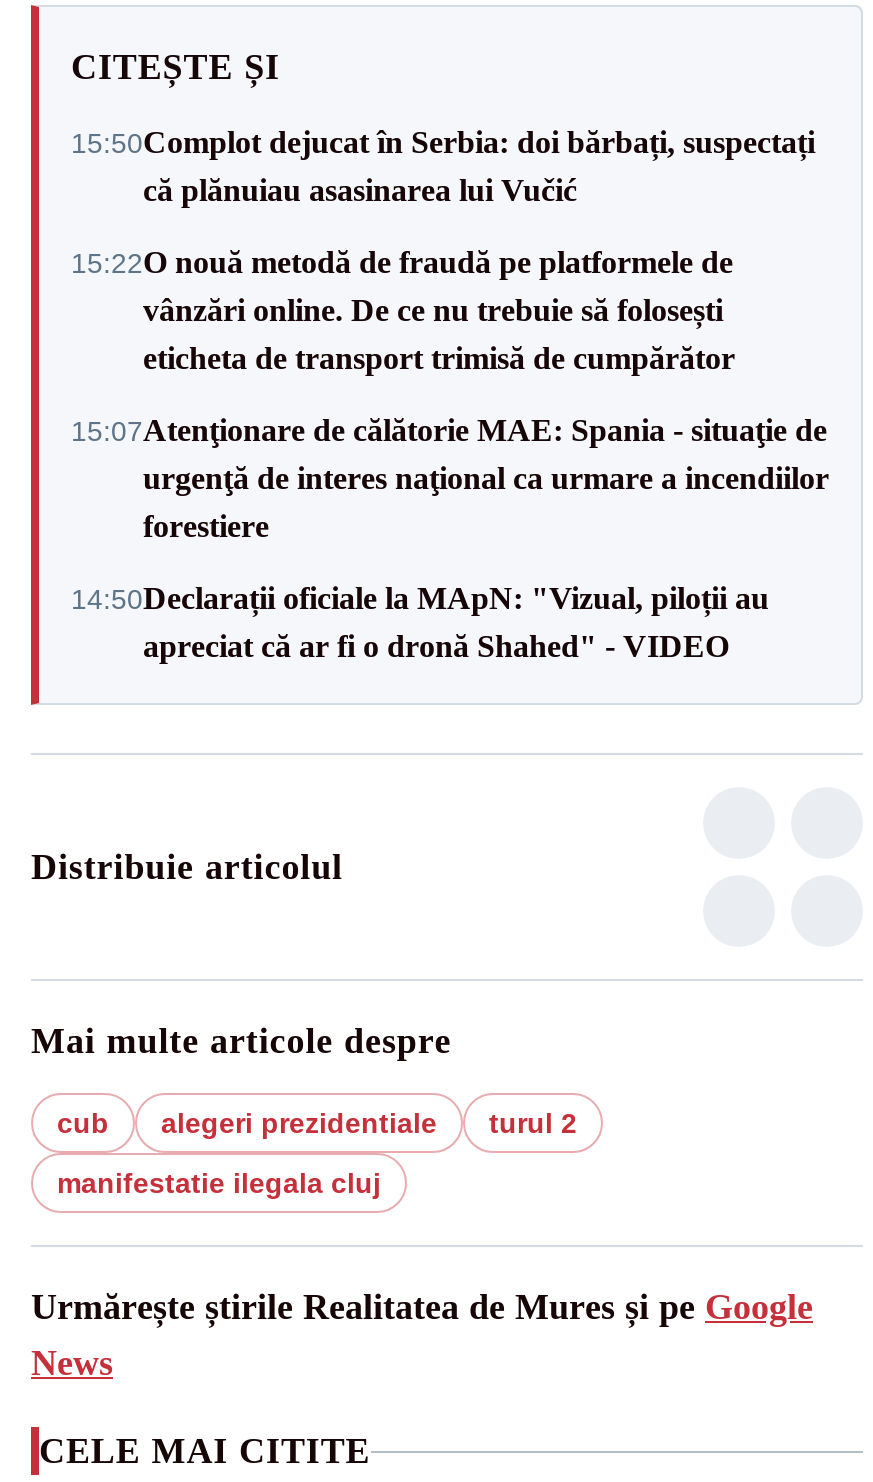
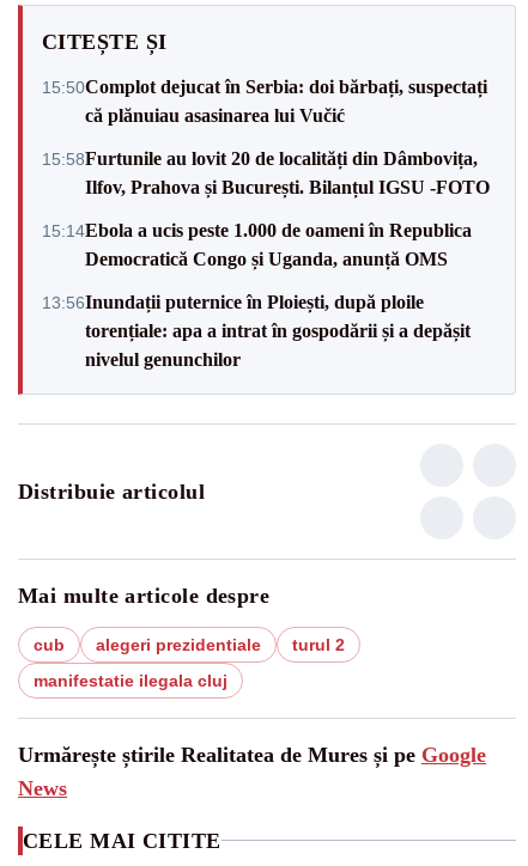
- 15:22O nouă metodă de fraudă pe platformele de
- vânzări online. De ce nu trebuie să folosești
- eticheta de transport trimisă de cumpărător
+ 15:58Furtunile au lovit 20 de localități din Dâmbovița,
+ Ilfov, Prahova și București. Bilanțul IGSU -FOTO

- 15:07Atenţionare de călătorie MAE: Spania - situaţie de
- urgenţă de interes naţional ca urmare a incendiilor
- forestiere
+ 15:14Ebola a ucis peste 1.000 de oameni în Republica
+ Democratică Congo și Uganda, anunță OMS

- 14:50Declarații oficiale la MApN: "Vizual, piloții au
- apreciat că ar fi o dronă Shahed" - VIDEO
+ 13:56Inundații puternice în Ploiești, după ploile
+ torențiale: apa a intrat în gospodării și a depășit
+ nivelul genunchilor
